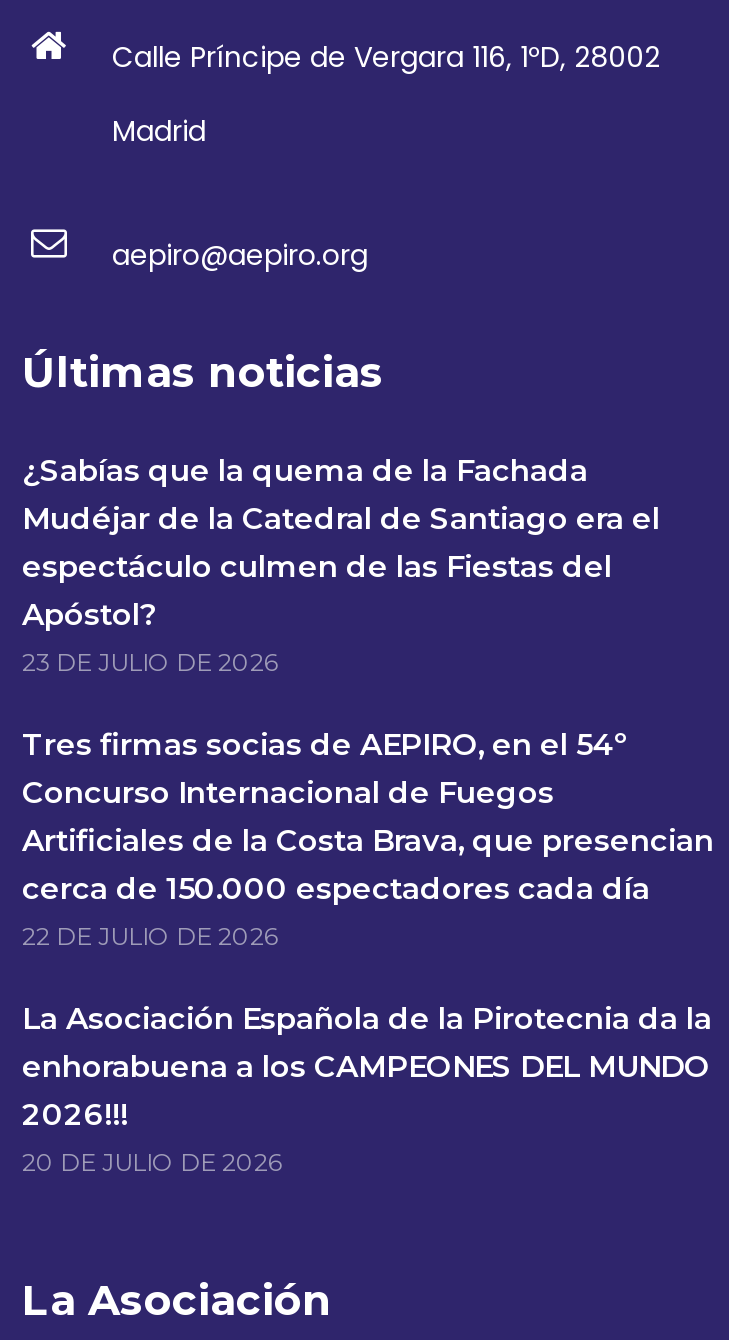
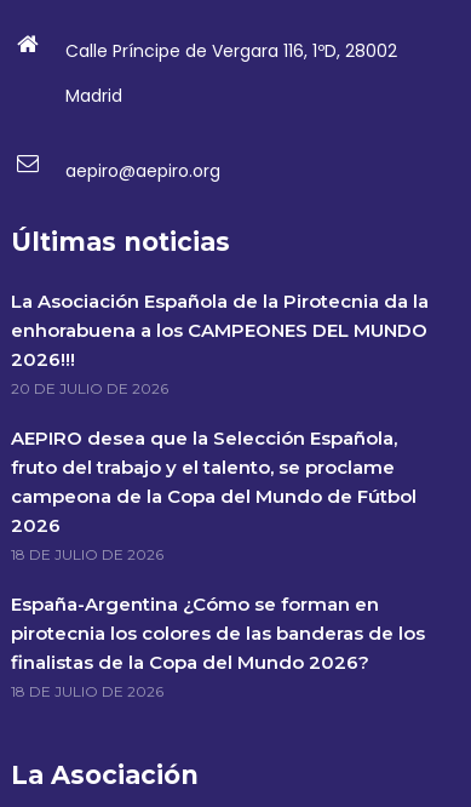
- ¿Sabías que la quema de la Fachada
- Mudéjar de la Catedral de Santiago era el
- espectáculo culmen de las Fiestas del
- Apóstol?
- 23 DE JULIO DE 2026
- Tres firmas socias de AEPIRO, en el 54º
- Concurso Internacional de Fuegos
- Artificiales de la Costa Brava, que presencian
- cerca de 150.000 espectadores cada día
- 22 DE JULIO DE 2026

moved up: La Asociación Española de la Pirotecnia da la | enhorabuena a los CAMPEONES DEL MUNDO | 2026!!! | 20 DE JULIO DE 2026

+ AEPIRO desea que la Selección Española,
+ fruto del trabajo y el talento, se proclame
+ campeona de la Copa del Mundo de Fútbol
+ 2026
+ 18 DE JULIO DE 2026
+ España-Argentina ¿Cómo se forman en
+ pirotecnia los colores de las banderas de los
+ finalistas de la Copa del Mundo 2026?
+ 18 DE JULIO DE 2026
